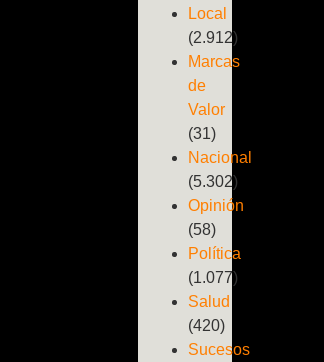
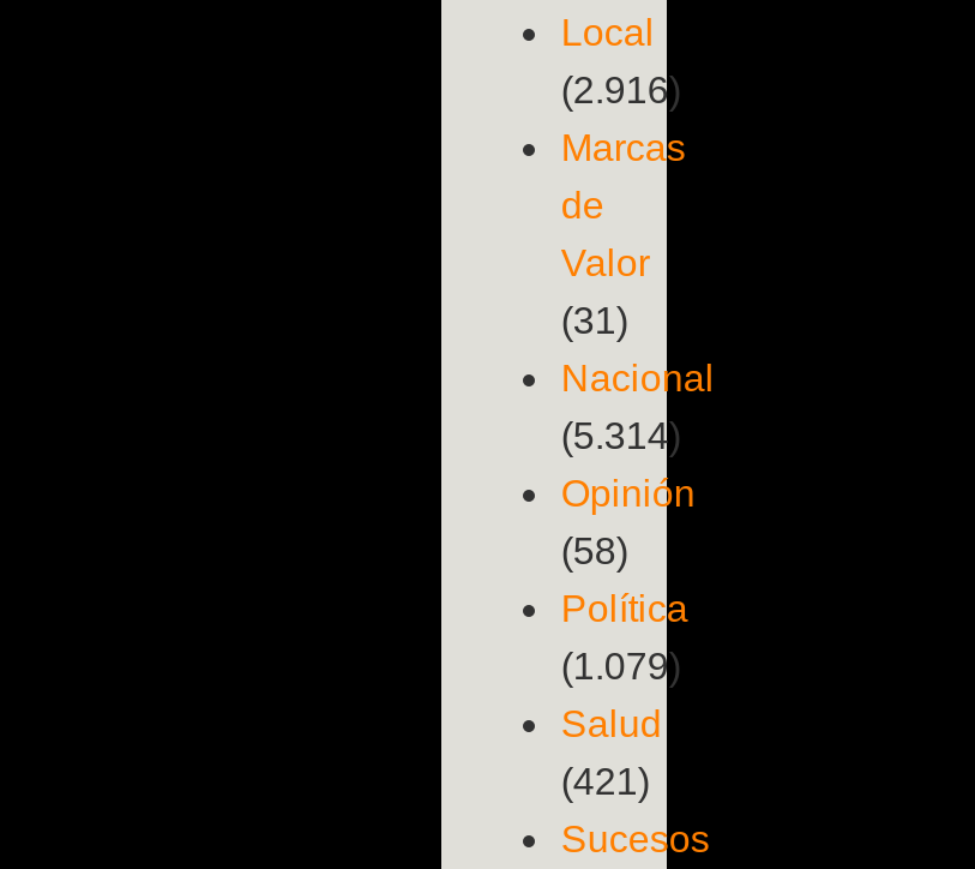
- (2.912)
+ (2.916)

- (5.302)
+ (5.314)

- (1.077)
+ (1.079)

- (420)
+ (421)
